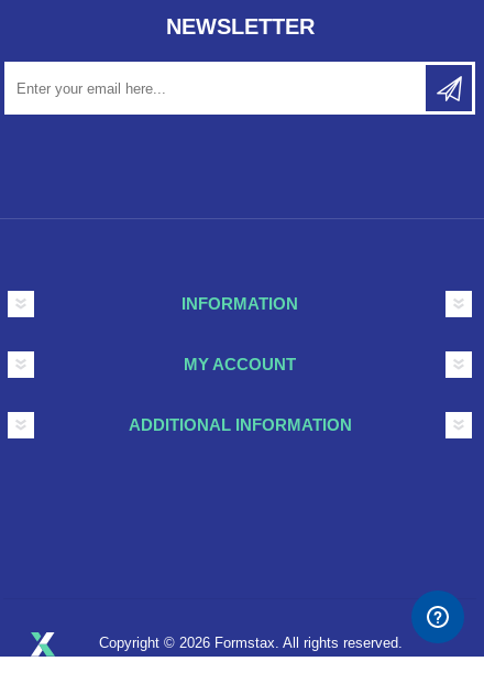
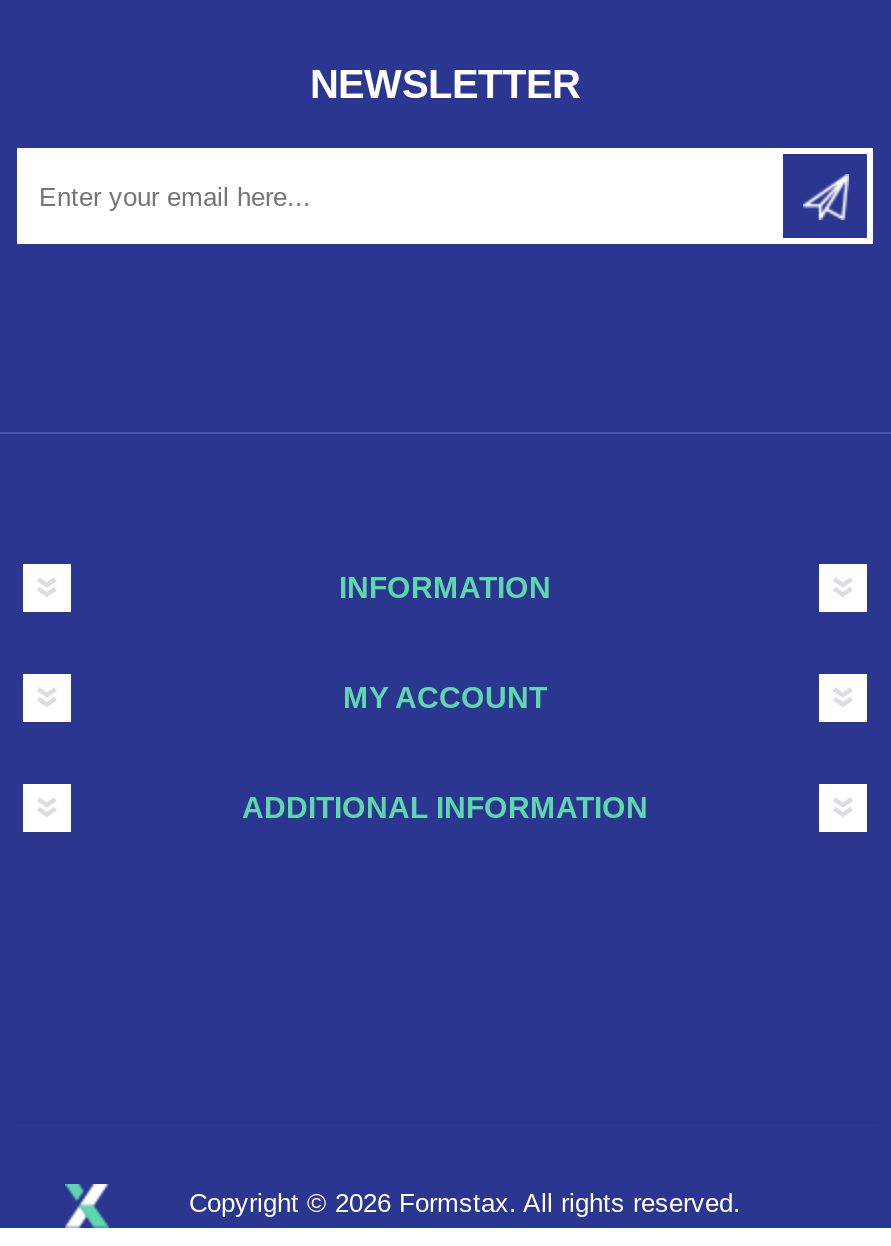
- [image]
